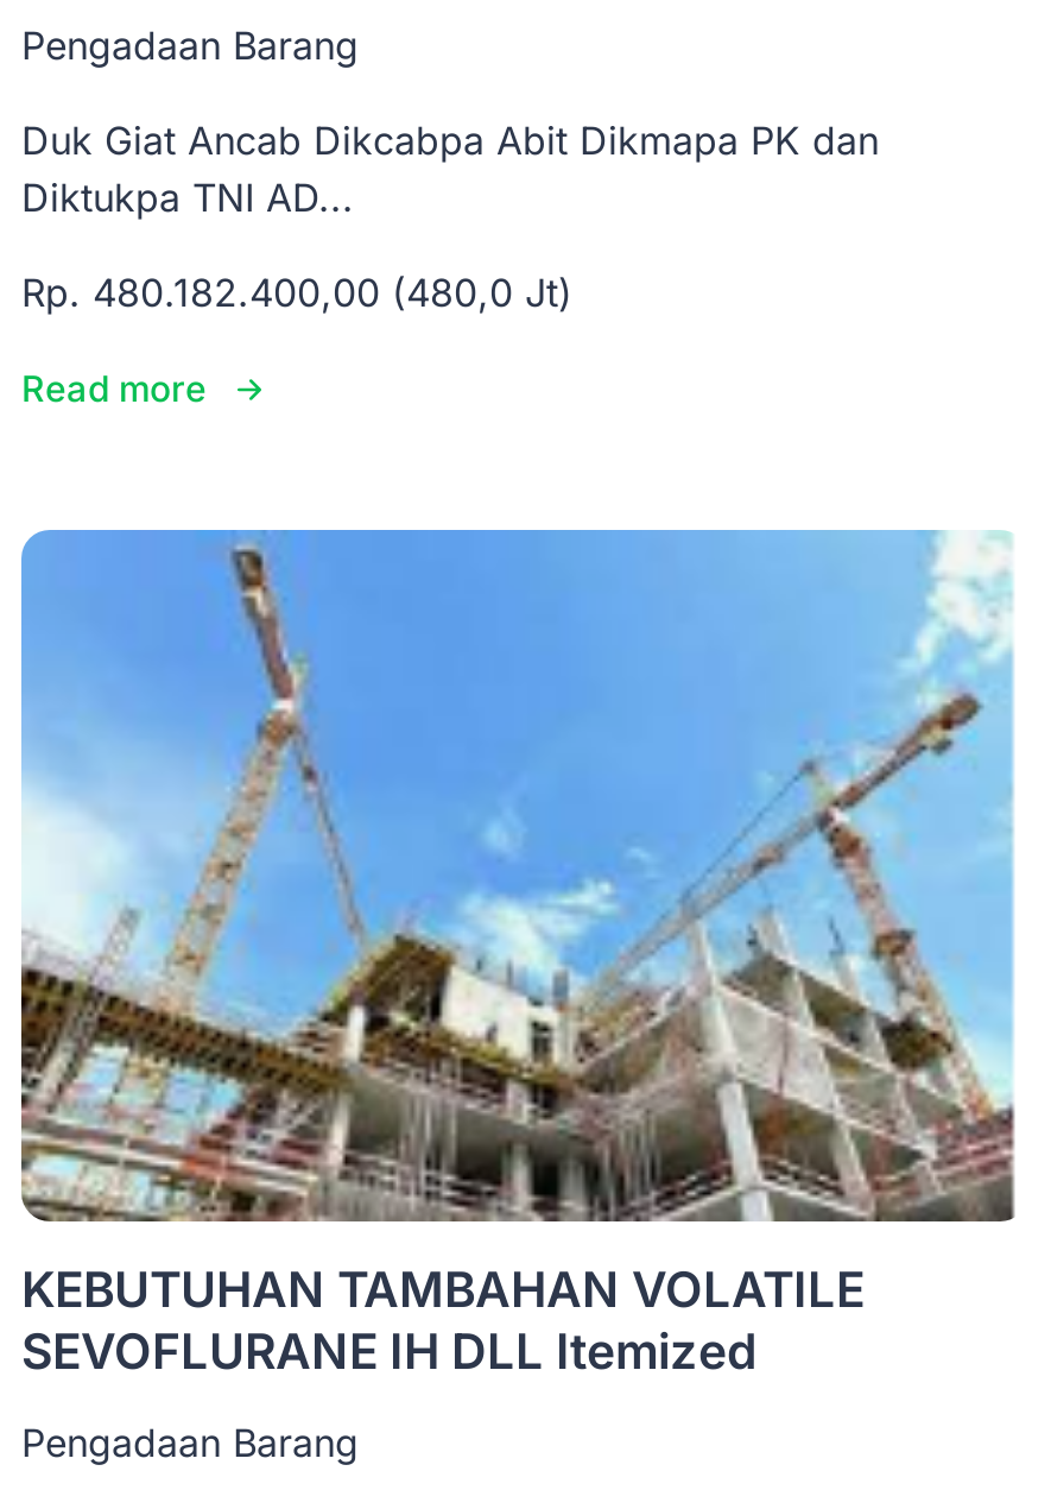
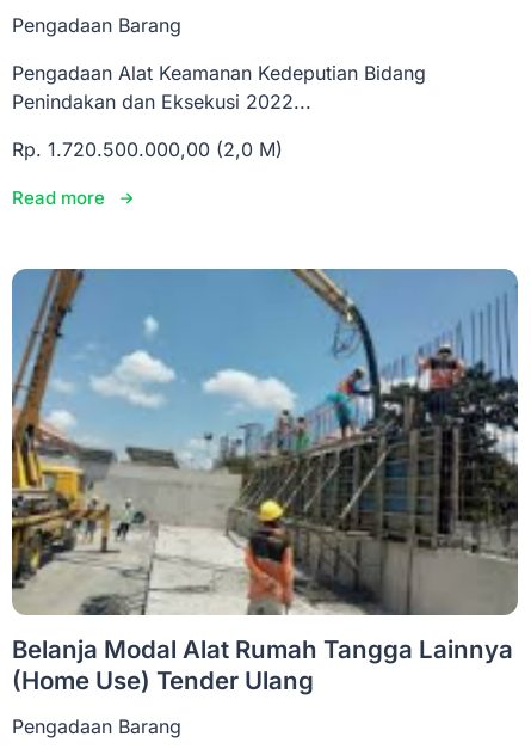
- Duk Giat Ancab Dikcabpa Abit Dikmapa PK dan
- Diktukpa TNI AD...
+ Pengadaan Alat Keamanan Kedeputian Bidang
+ Penindakan dan Eksekusi 2022...

- Rp. 480.182.400,00 (480,0 Jt)
+ Rp. 1.720.500.000,00 (2,0 M)

- [image]
- KEBUTUHAN TAMBAHAN VOLATILE
- SEVOFLURANE IH DLL Itemized
+ [image]
+ Belanja Modal Alat Rumah Tangga Lainnya
+ (Home Use) Tender Ulang
